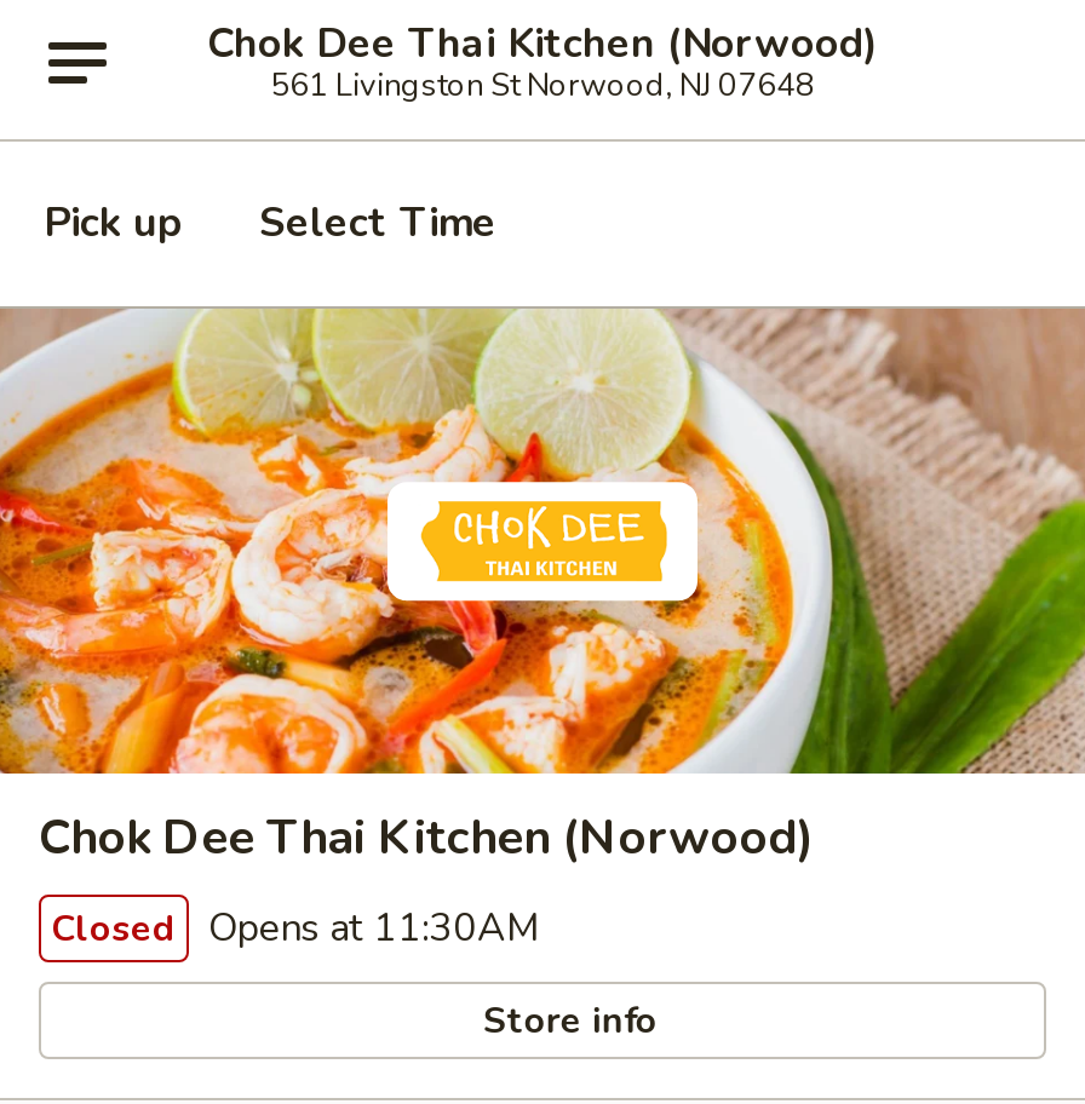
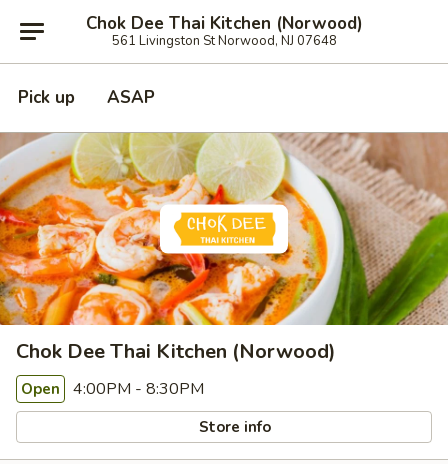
- Select Time
+ ASAP

- Closed Opens at 11:30AM
+ Open 4:00PM - 8:30PM
